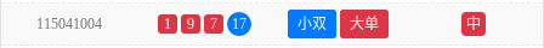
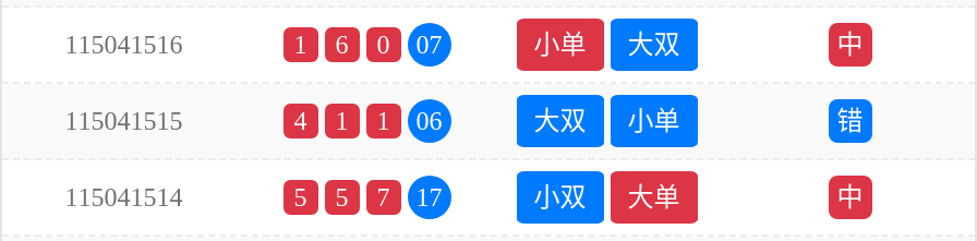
- 115041004
+ 115041516

- 9
+ 6
+ 0
+ 07
+ 小单
+ 大双
+ 中
+ 115041515
+ 4
+ 1
+ 1
+ 06
+ 大双
+ 小单
+ 错
+ 115041514
+ 5
+ 5
